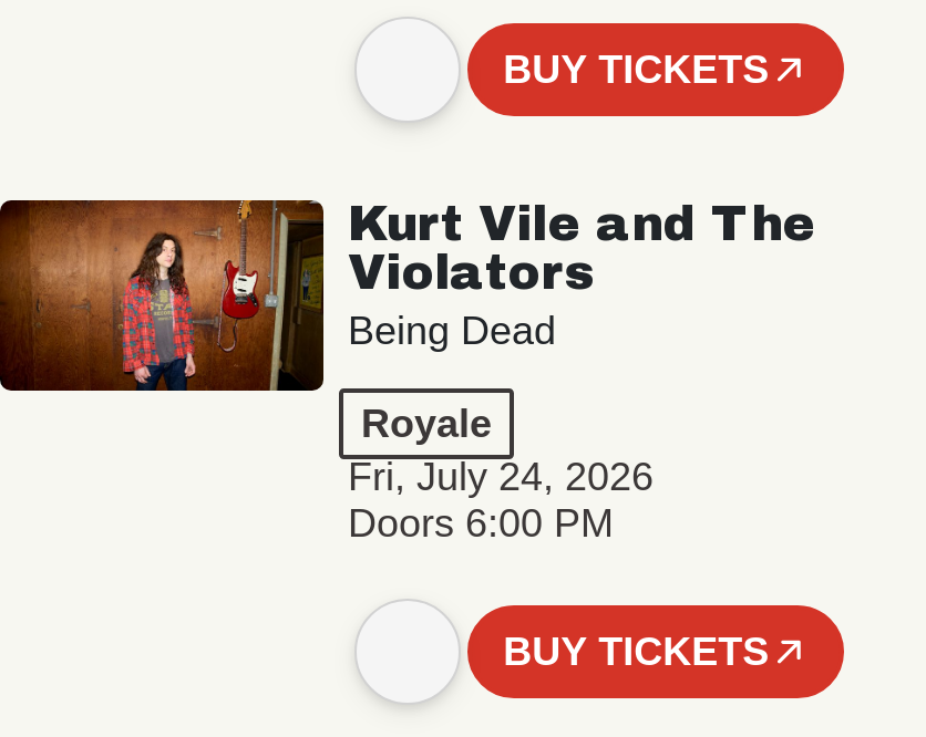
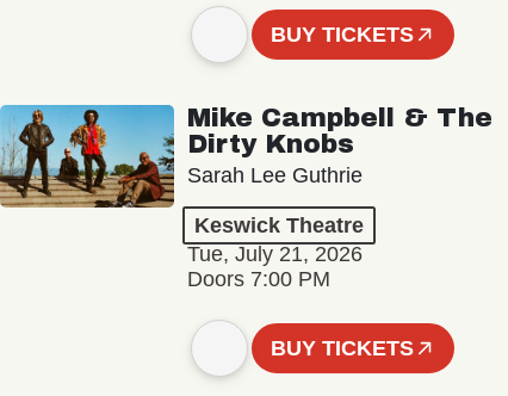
- [image]
- Kurt Vile and The
- Violators
- Being Dead
+ [image]
+ Mike Campbell & The
+ Dirty Knobs
+ Sarah Lee Guthrie

- Royale
- Fri, July 24, 2026
- Doors 6:00 PM
+ Keswick Theatre
+ Tue, July 21, 2026
+ Doors 7:00 PM
